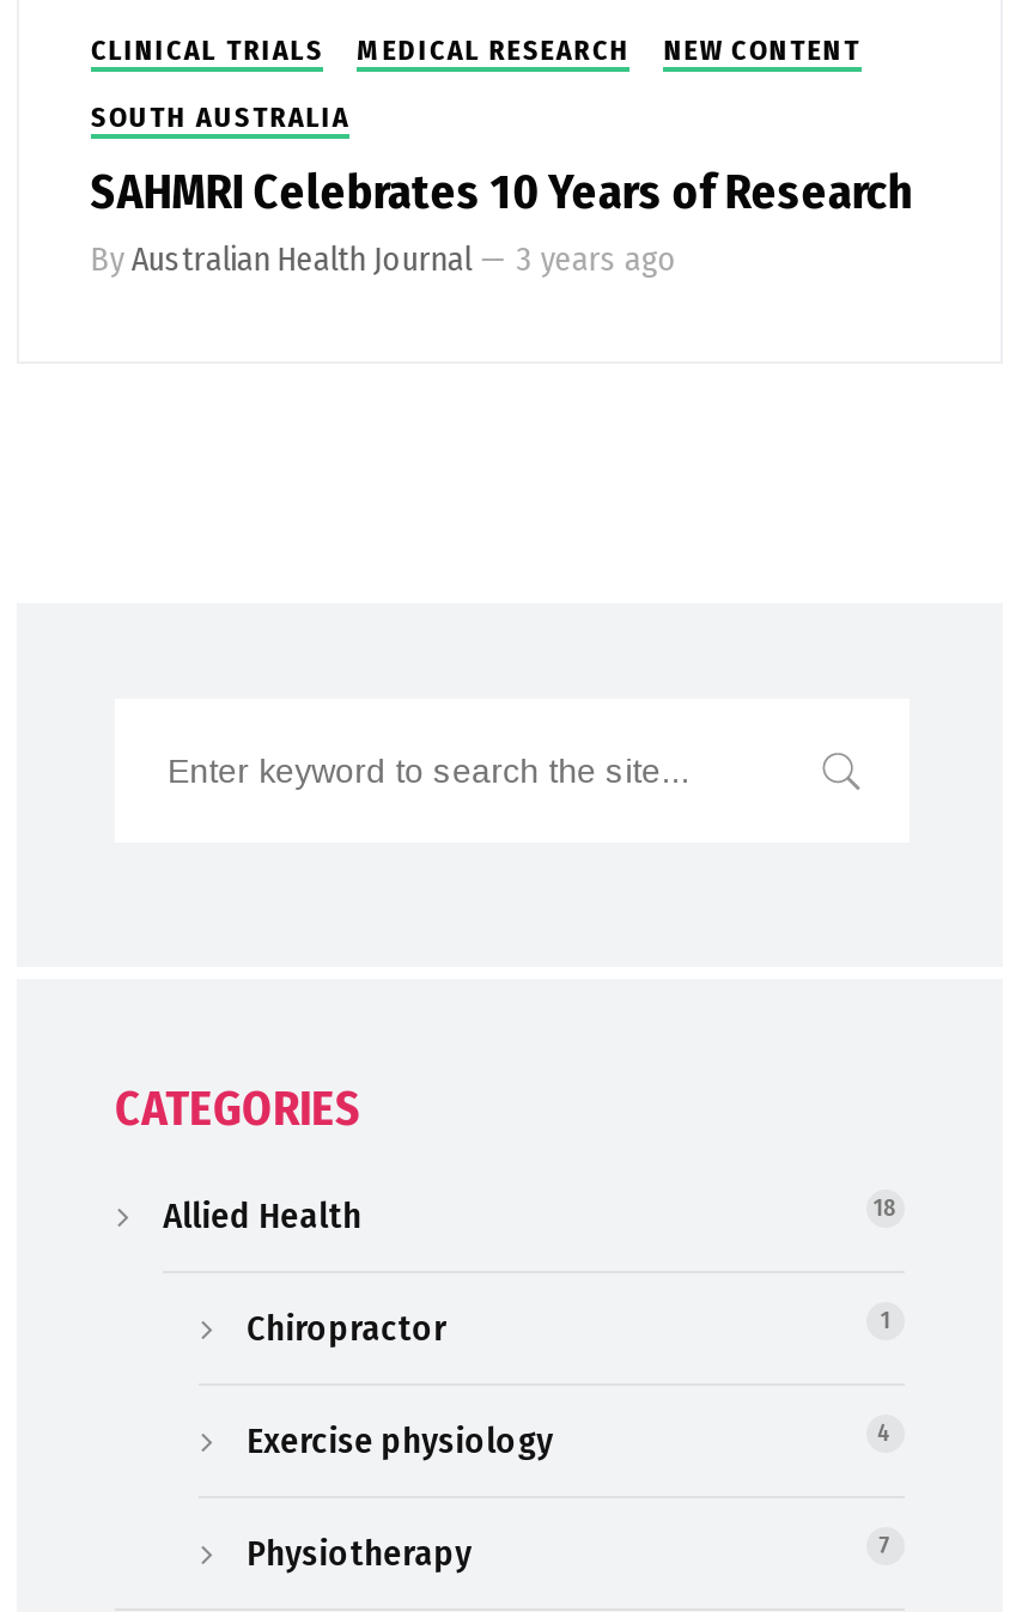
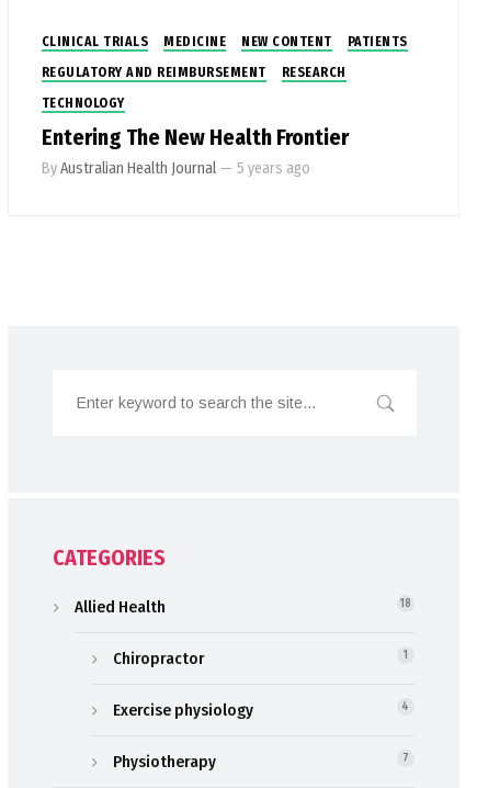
- MEDICAL RESEARCH
+ MEDICINE

- SOUTH AUSTRALIA
- SAHMRI Celebrates 10 Years of Research
- By Australian Health Journal — 3 years ago
+ PATIENTS
+ REGULATORY AND REIMBURSEMENT
+ RESEARCH
+ TECHNOLOGY
+ Entering The New Health Frontier
+ By Australian Health Journal — 5 years ago
